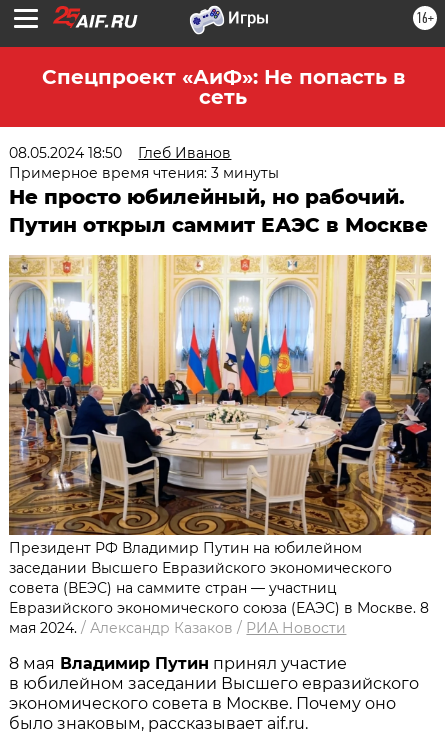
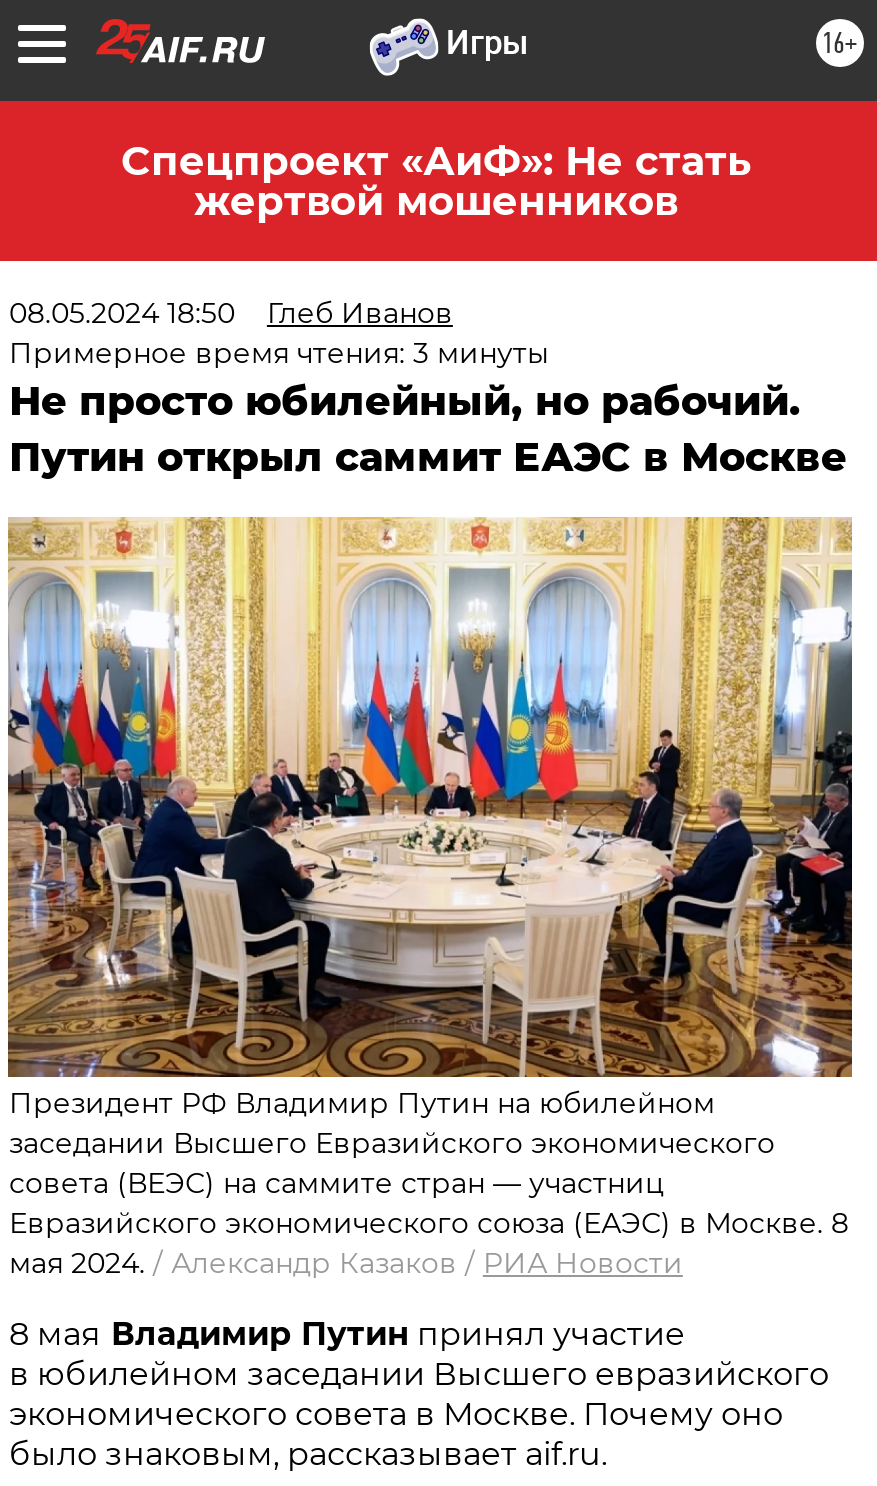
- Спецпроект «АиФ»: Не попасть в
- сеть
+ Спецпроект «АиФ»: Не стать
+ жертвой мошенников
